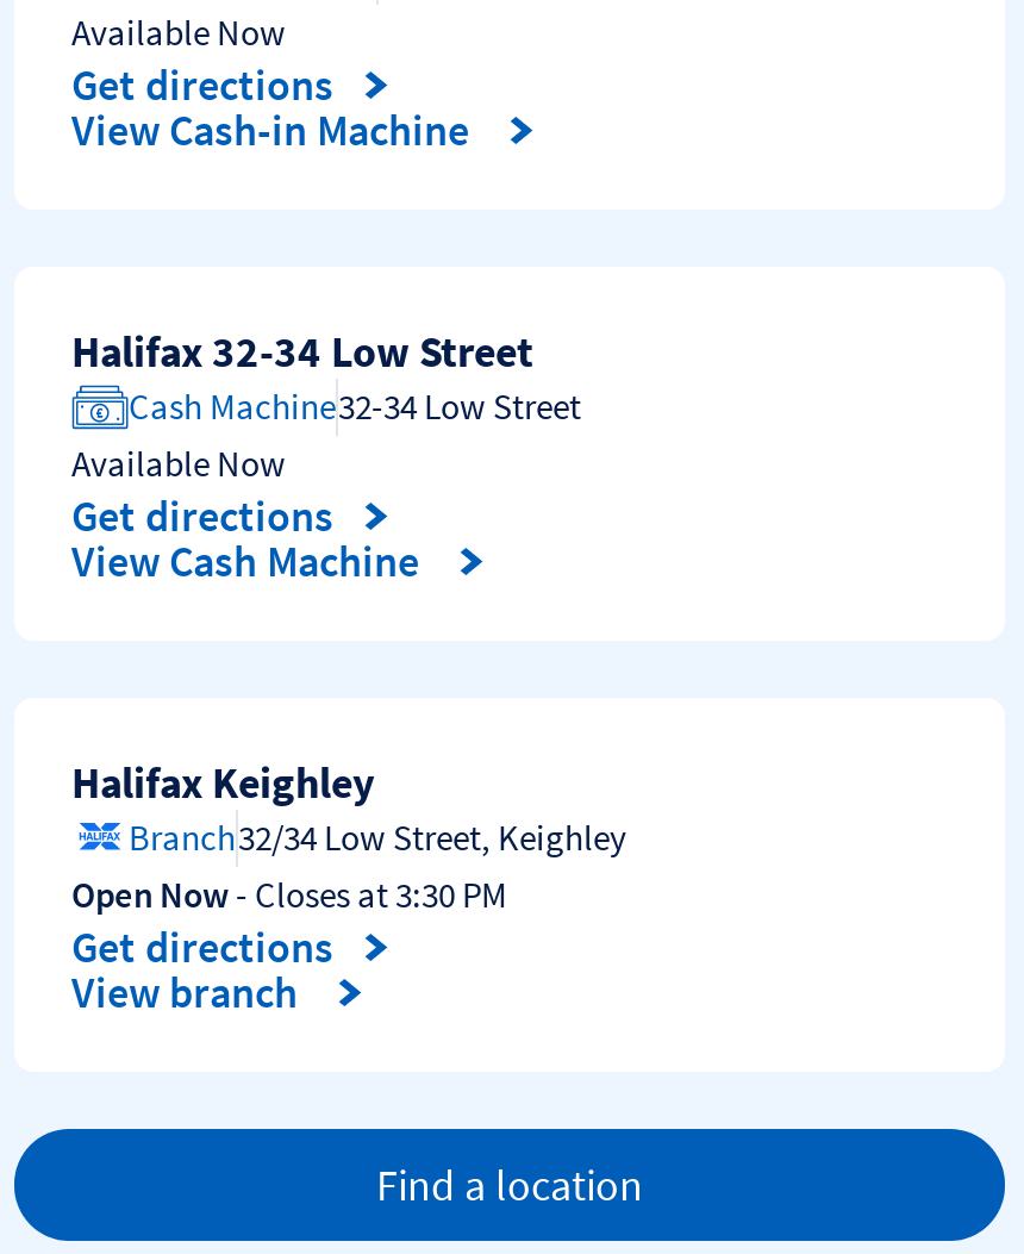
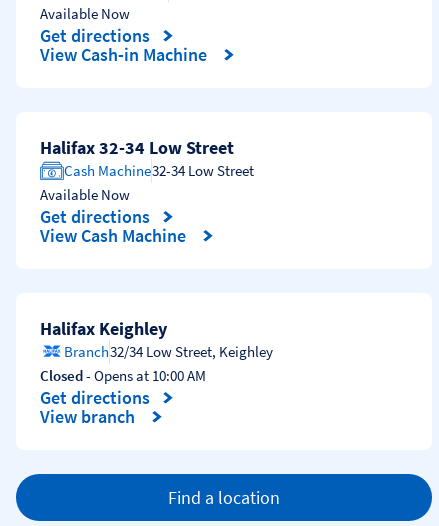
- Open Now - Closes at 3:30 PM
+ Closed - Opens at 10:00 AM
